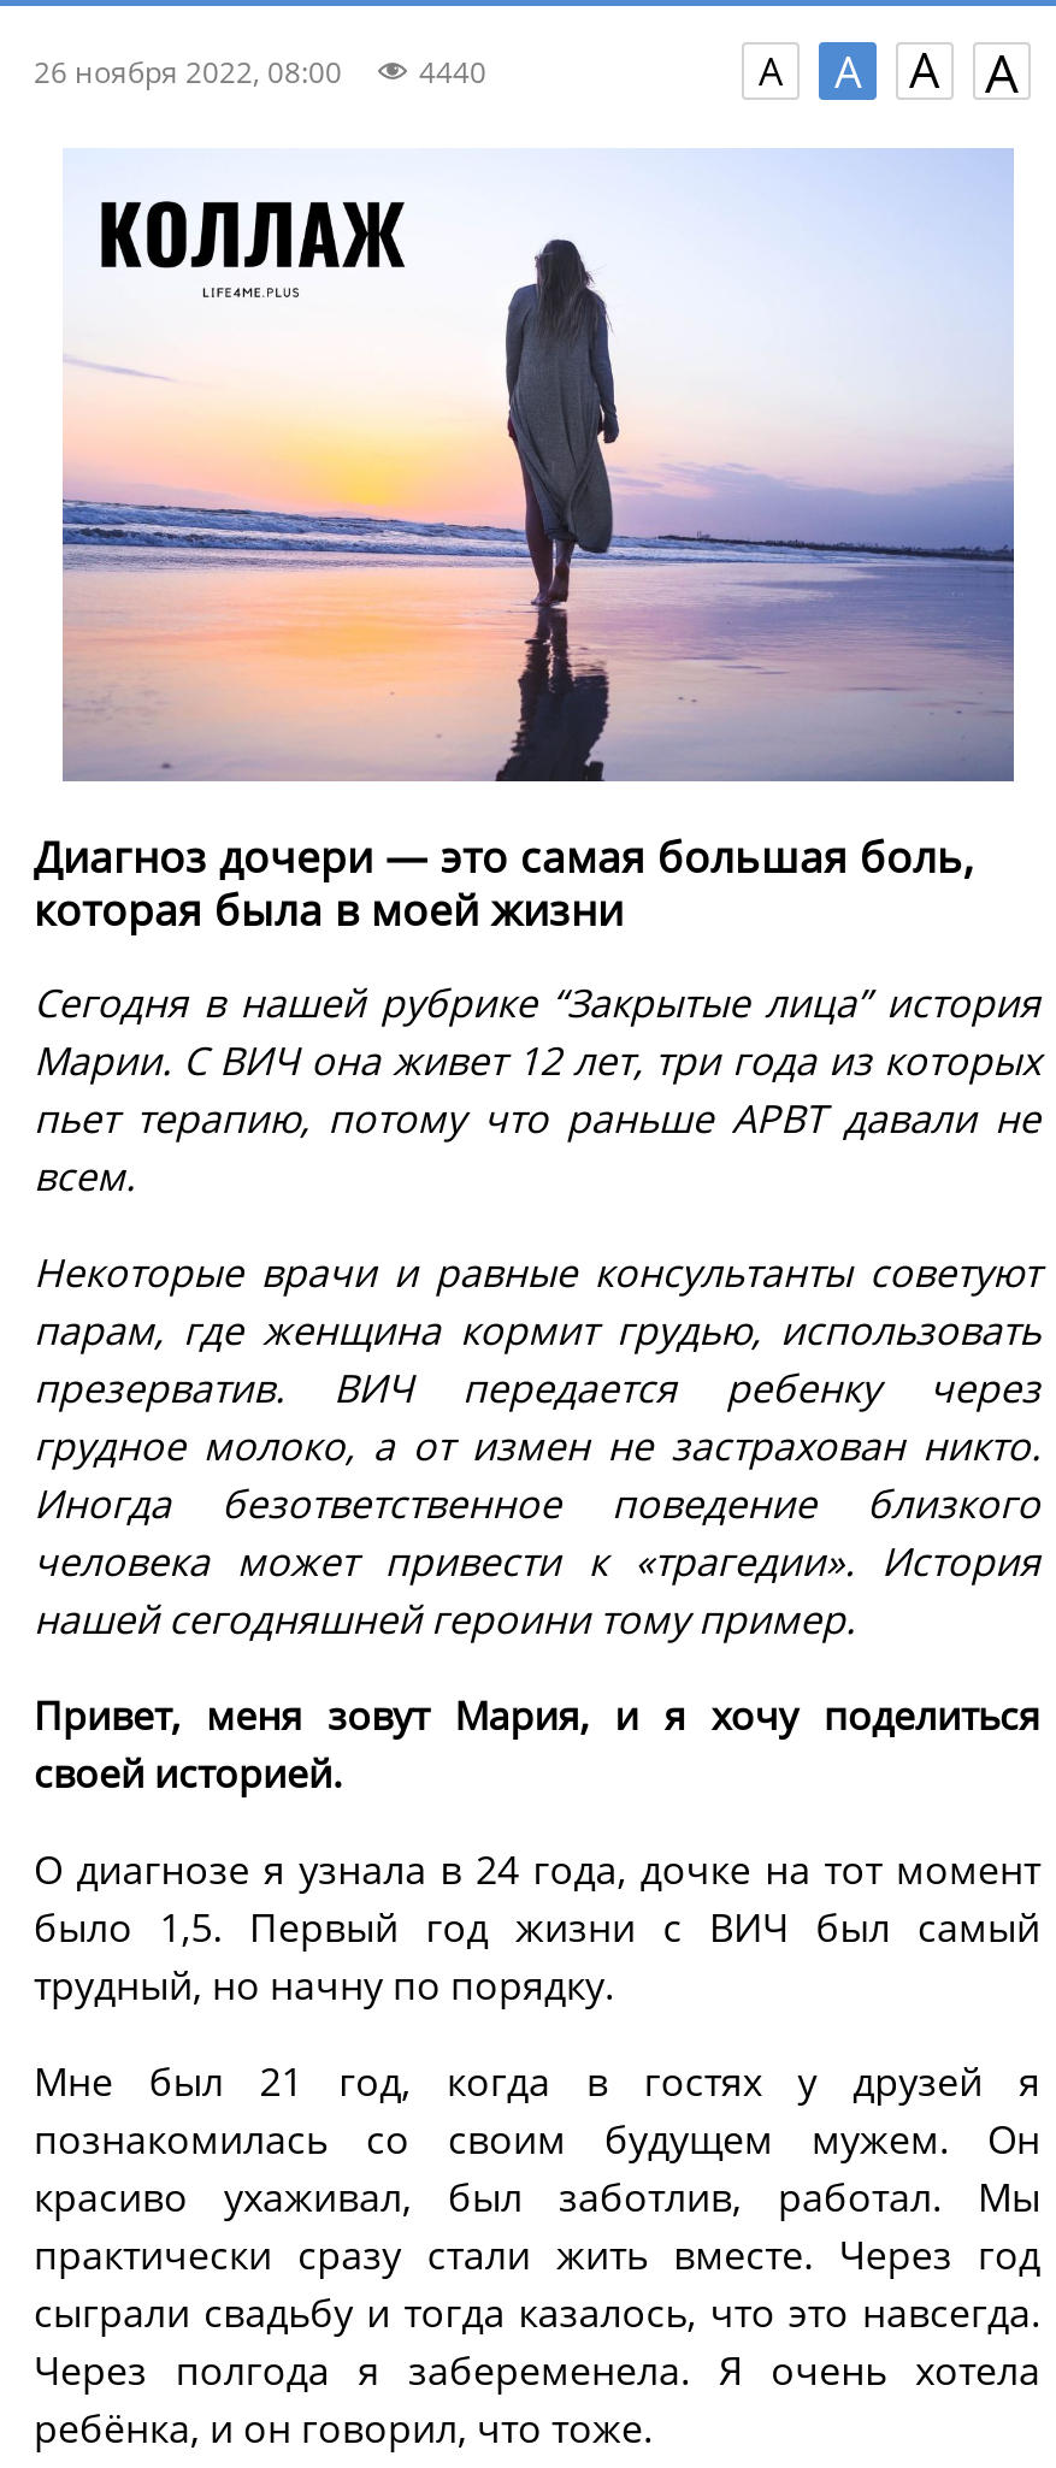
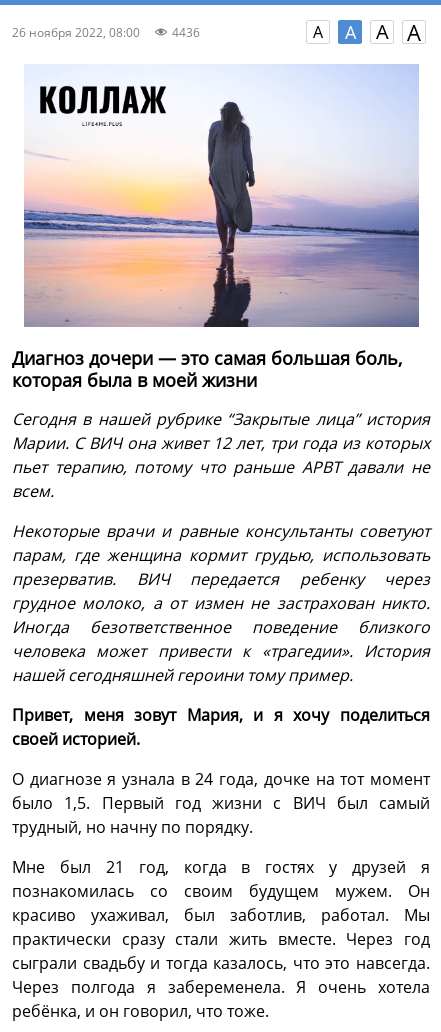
- 26 ноября 2022, 08:00 4440
+ 26 ноября 2022, 08:00 4436
